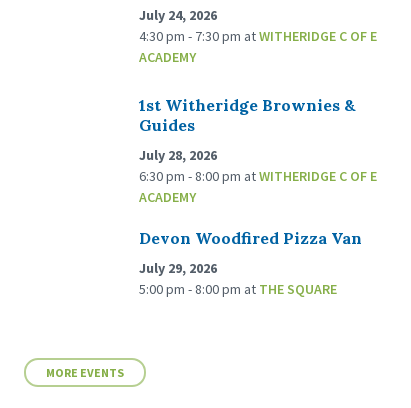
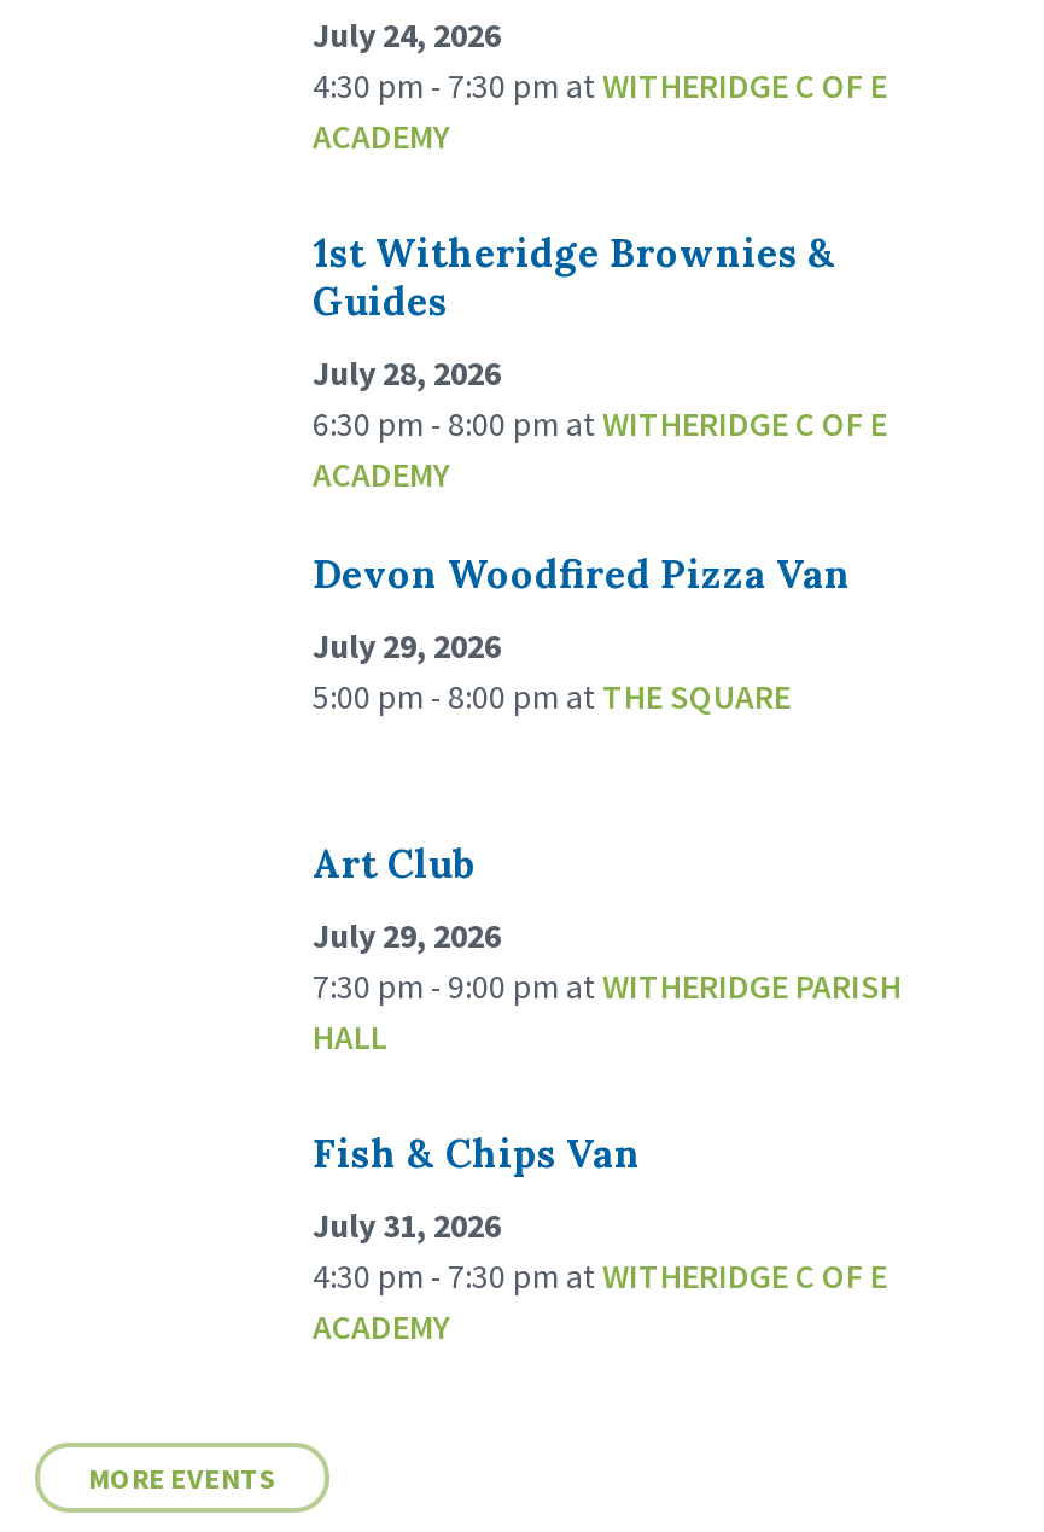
+ Art Club
+ July 29, 2026
+ 7:30 pm - 9:00 pm at WITHERIDGE PARISH
+ HALL
+ Fish & Chips Van
+ July 31, 2026
+ 4:30 pm - 7:30 pm at WITHERIDGE C OF E
+ ACADEMY
